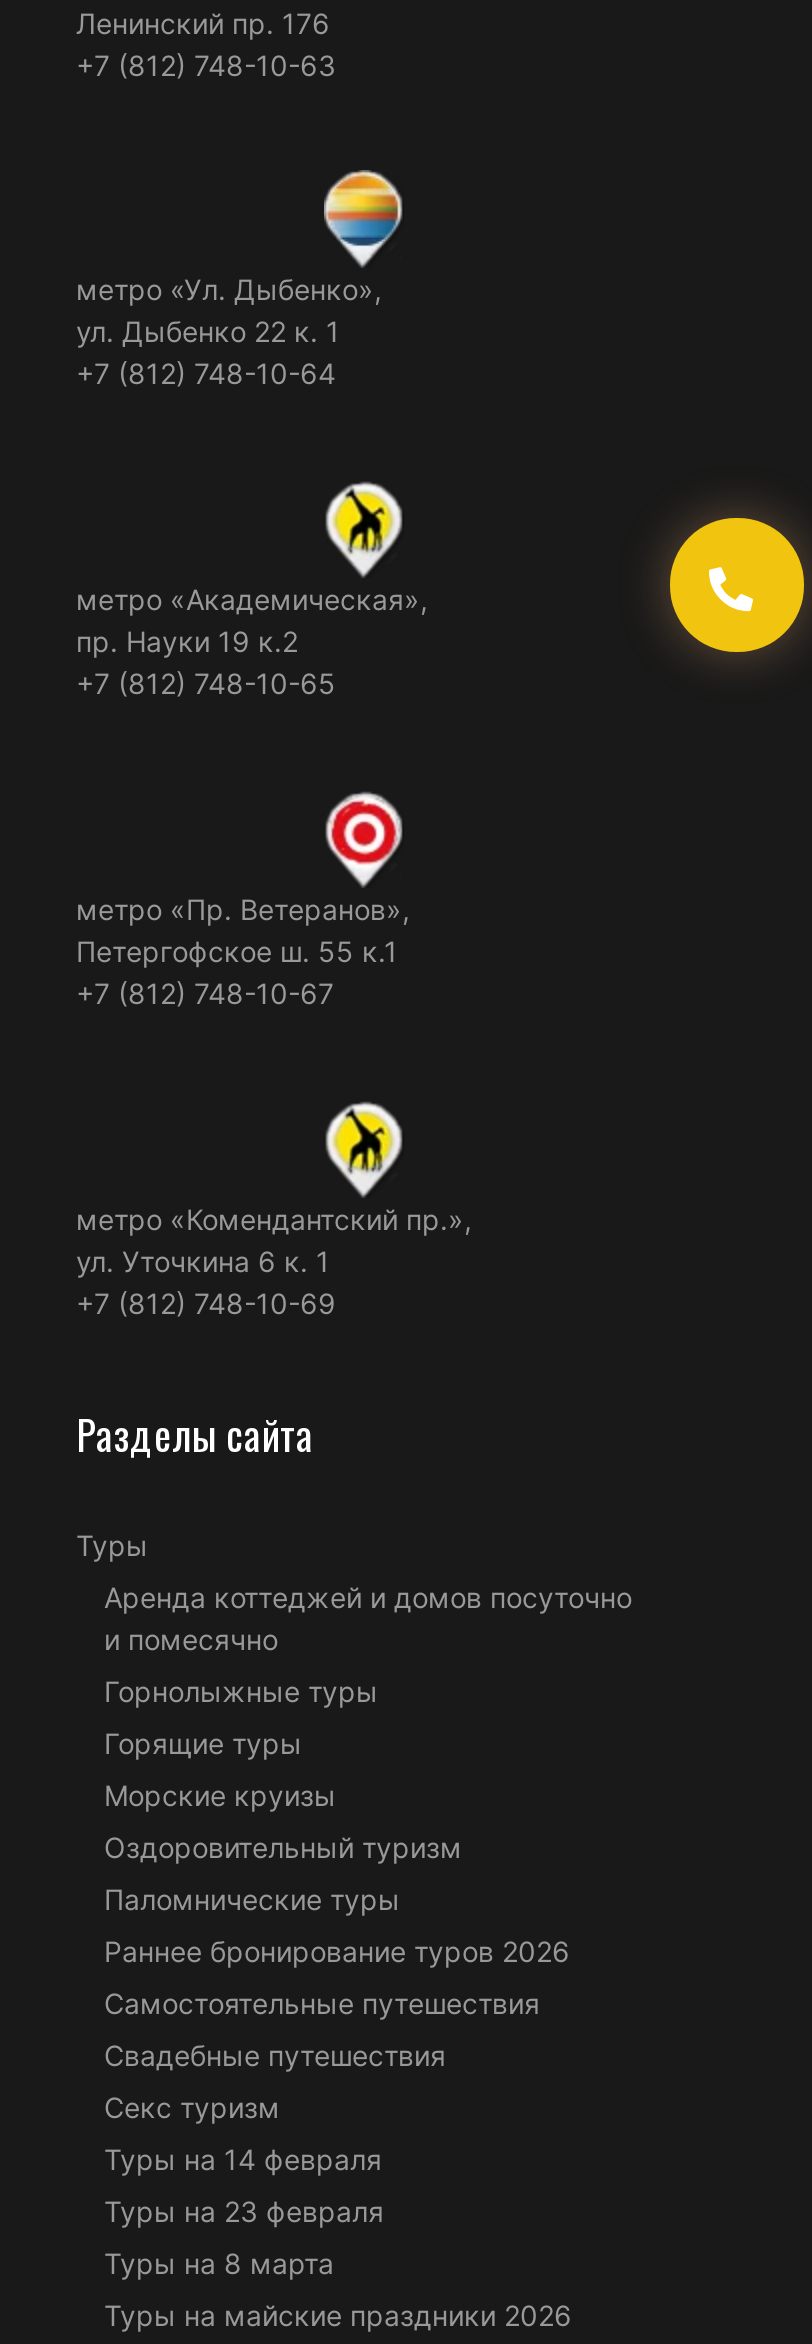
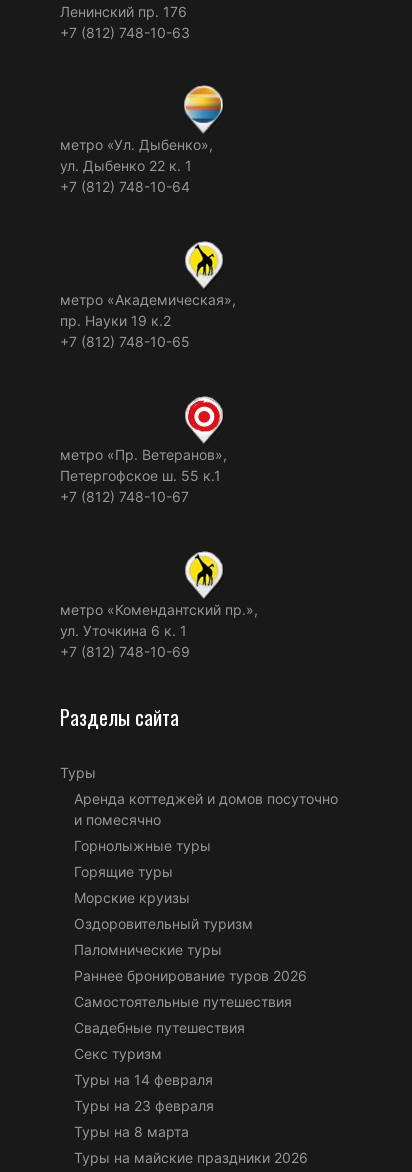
- [image]
